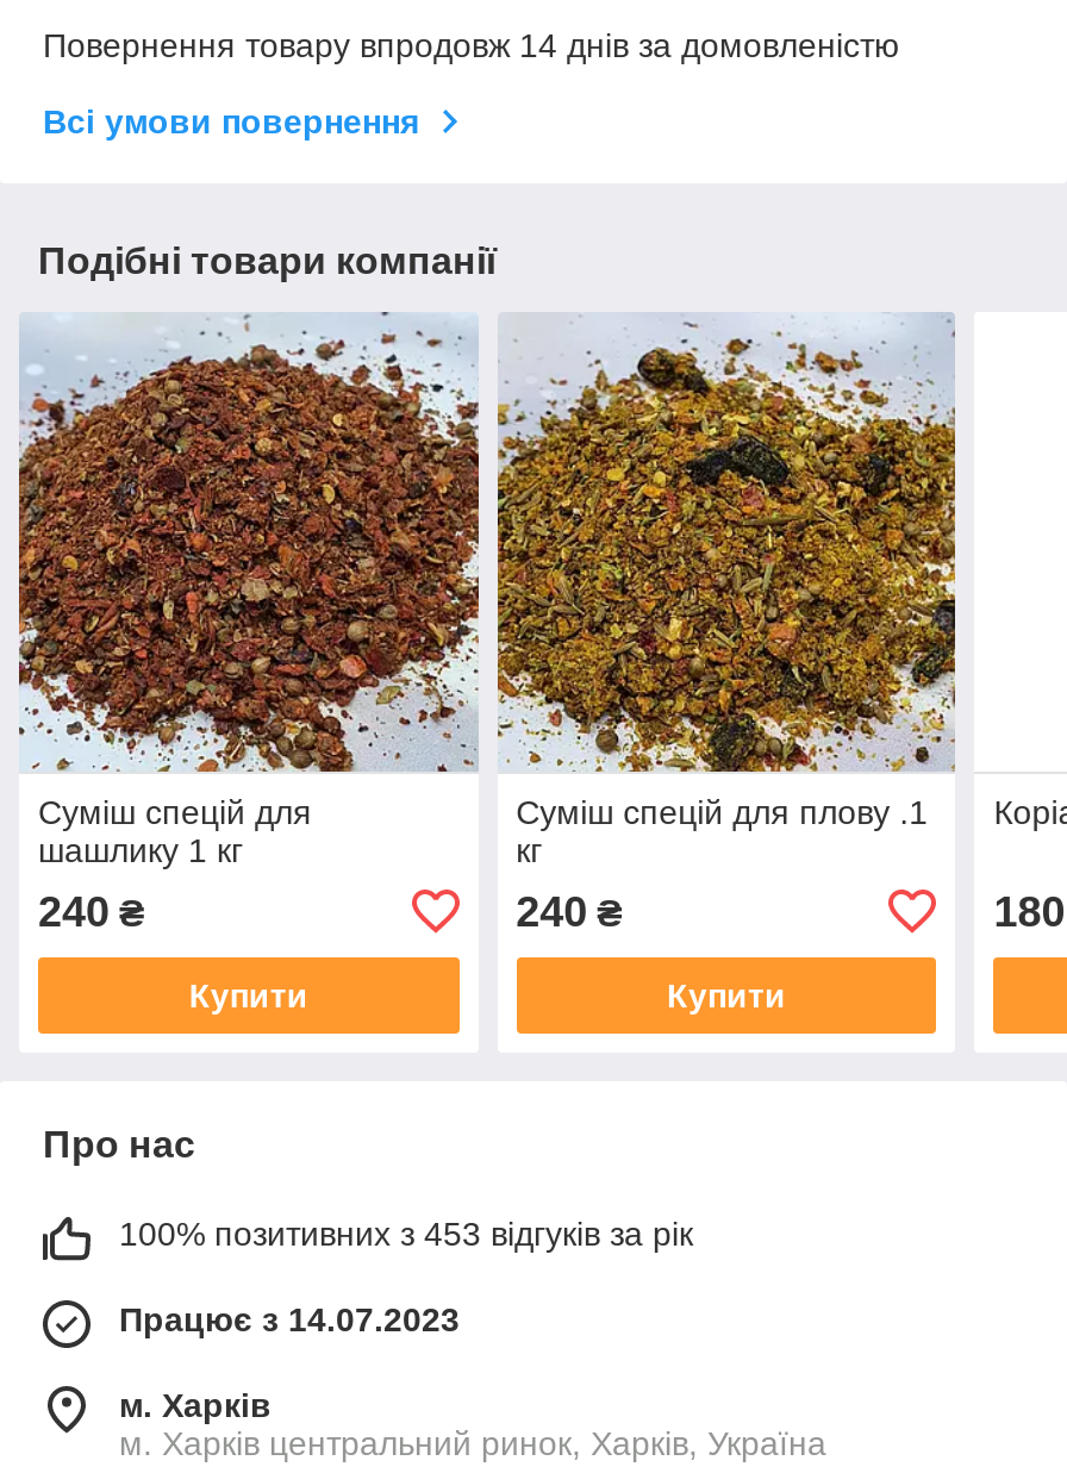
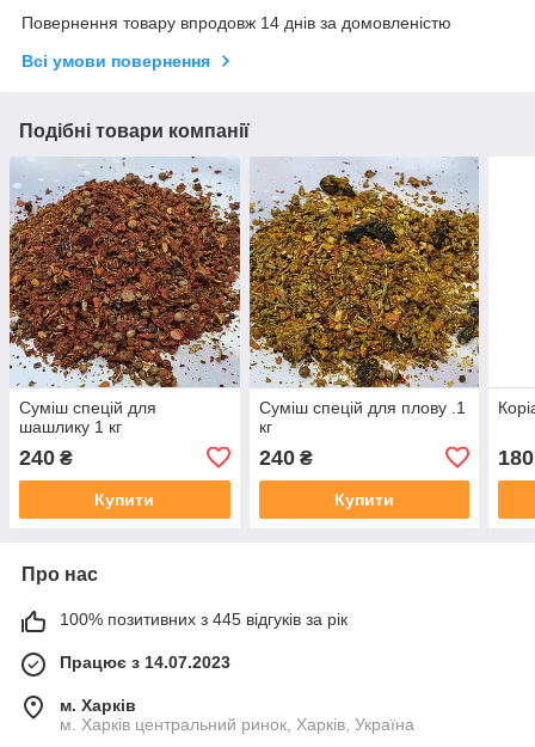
- 100% позитивних з 453 відгуків за рік
+ 100% позитивних з 445 відгуків за рік
